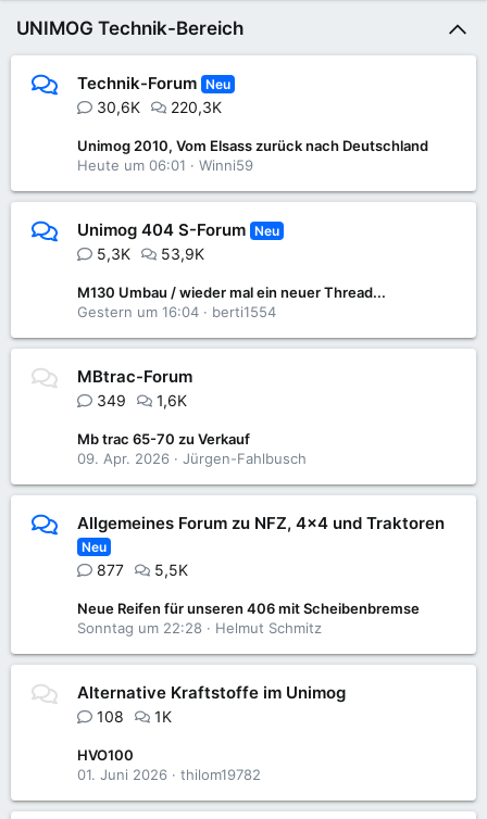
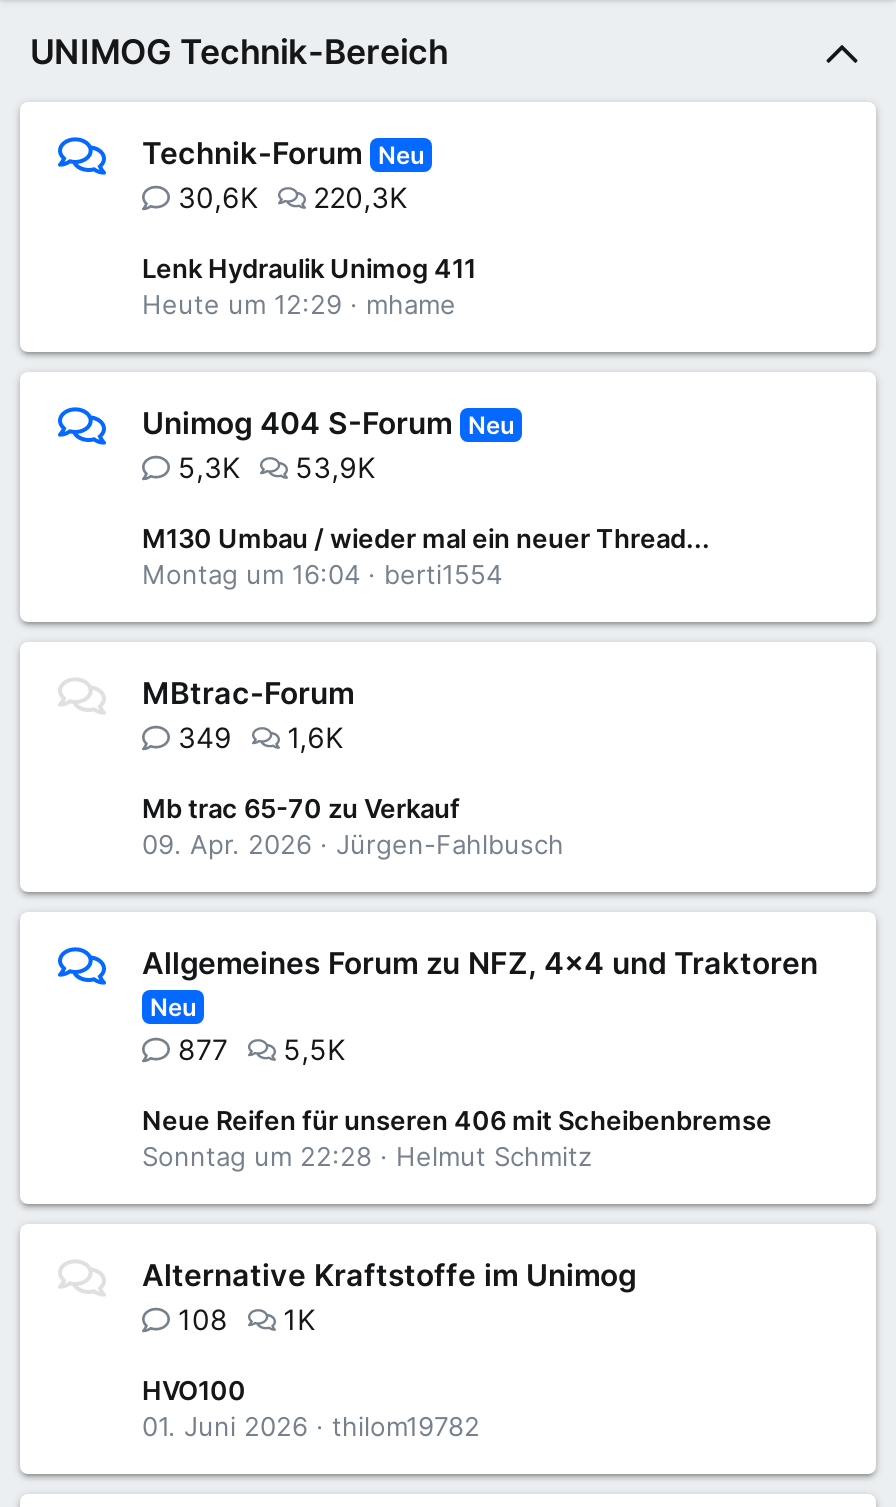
- Unimog 2010, Vom Elsass zurück nach Deutschland
- Heute um 06:01
- Winni59
+ Lenk Hydraulik Unimog 411
+ Heute um 12:29
+ mhame

- Gestern um 16:04 berti1554
+ Montag um 16:04 berti1554
